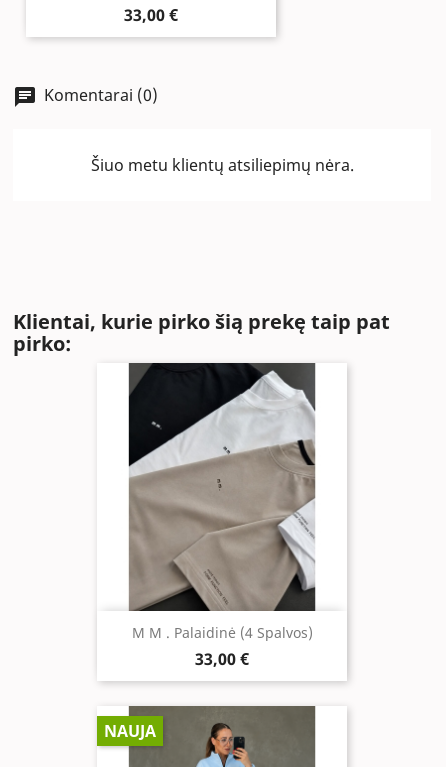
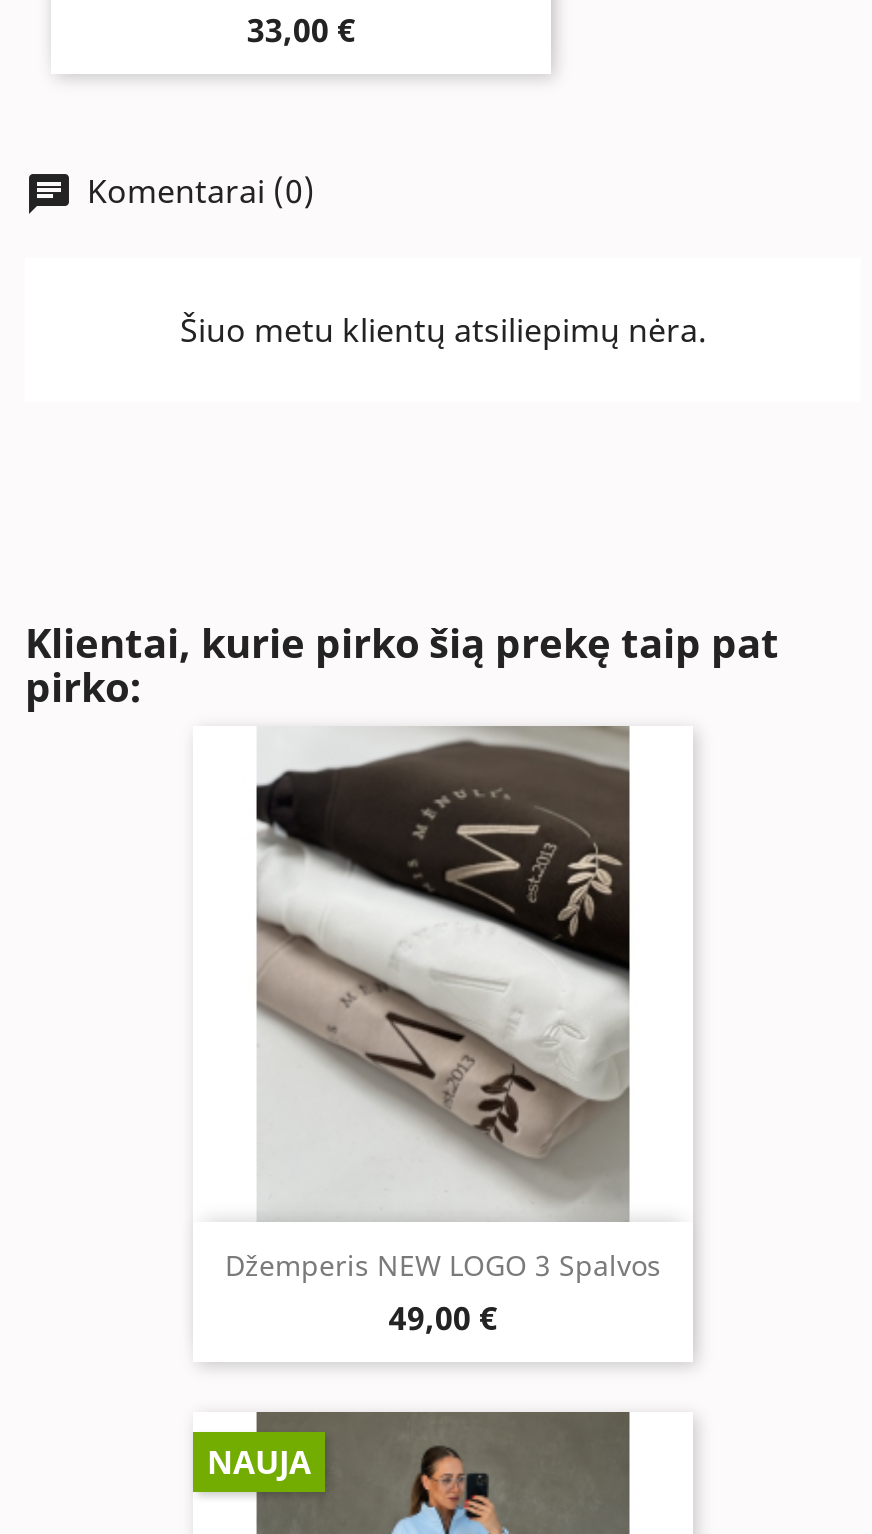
- [image]
- M M . Palaidinė (4 Spalvos)
- 33,00 €
+ [image]
+ Džemperis NEW LOGO 3 Spalvos
+ 49,00 €
